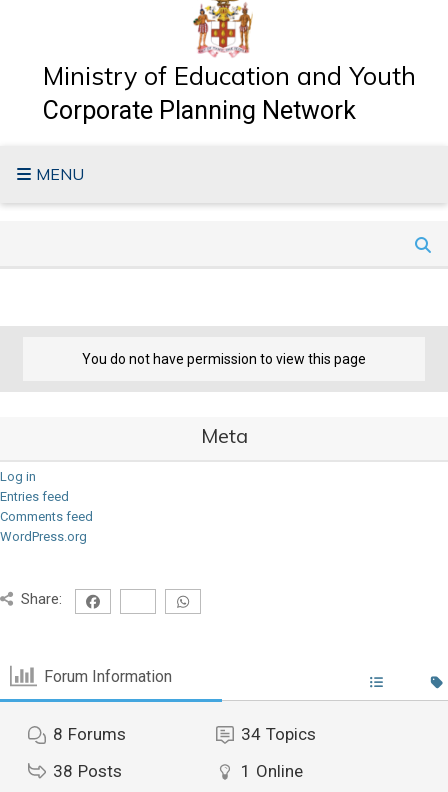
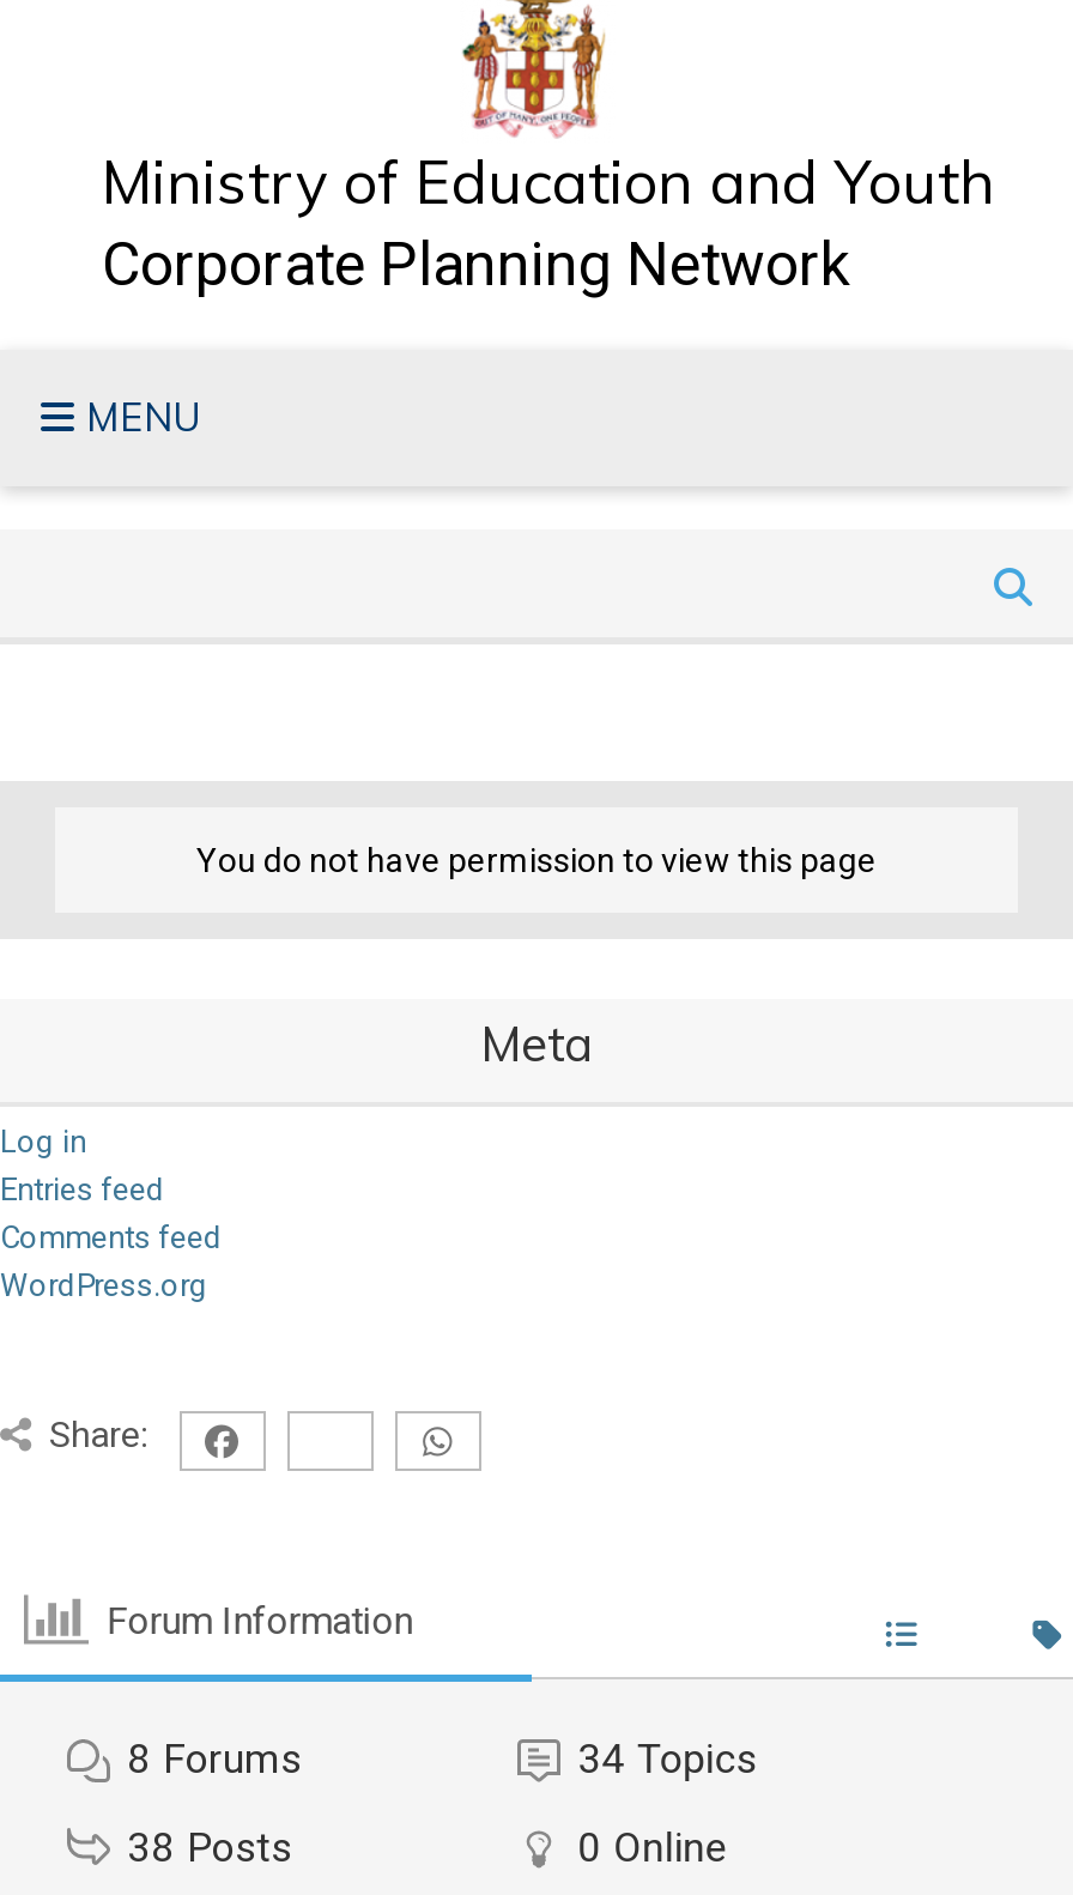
- 1 Online
+ 0 Online
